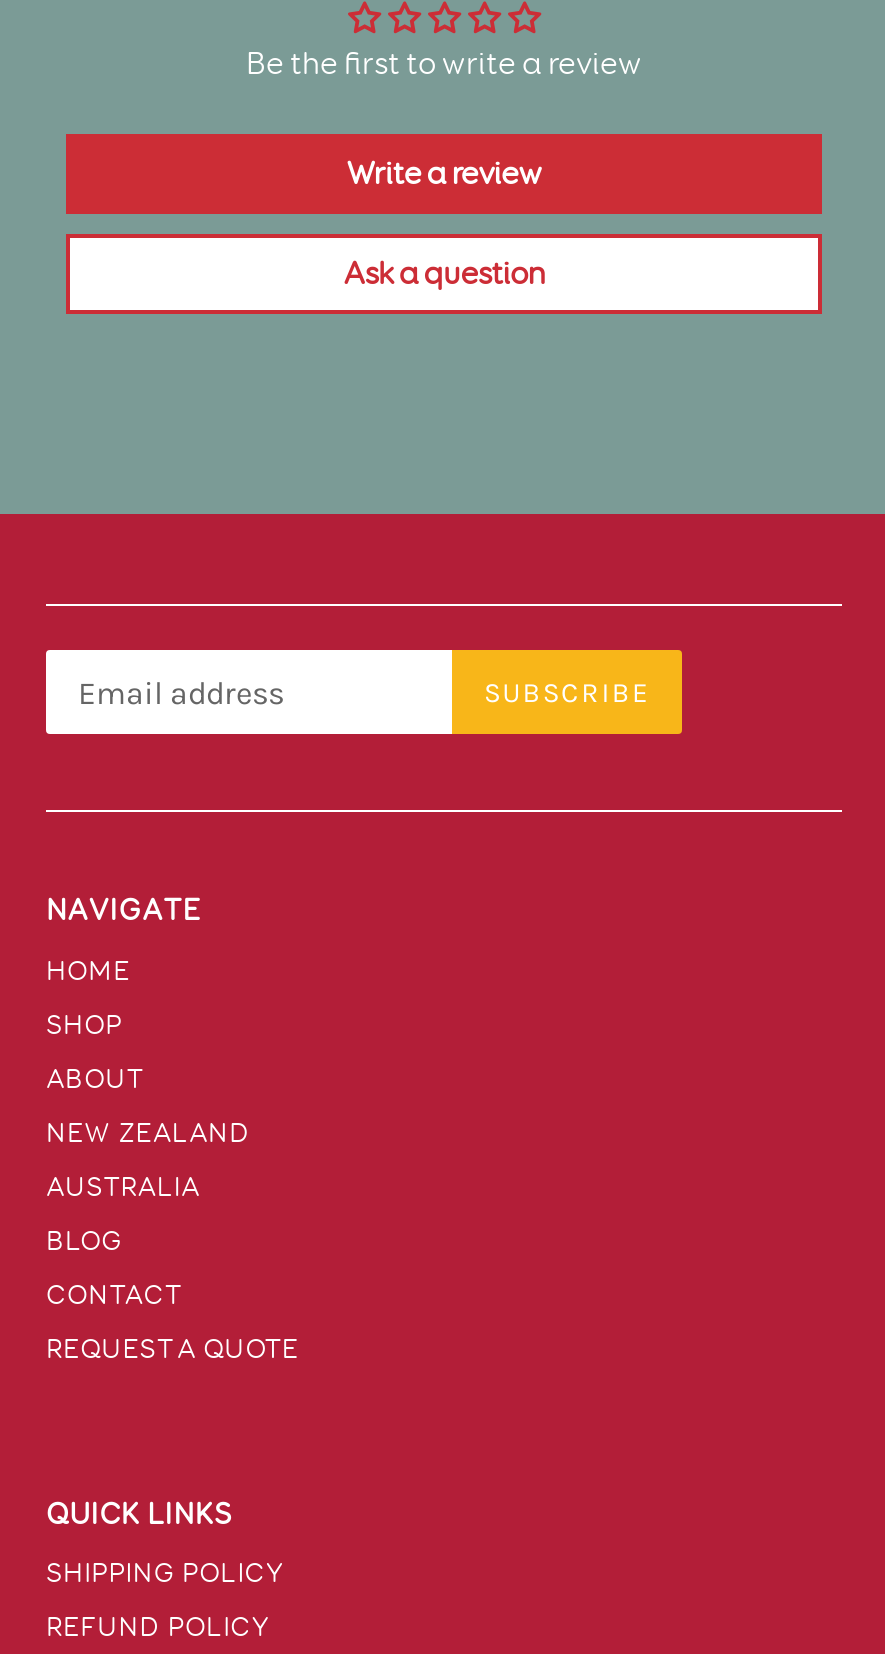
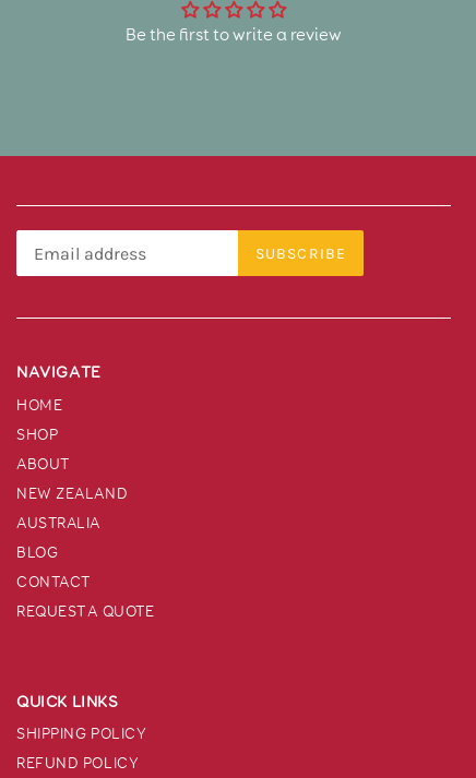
- Write a review
- Ask a question
